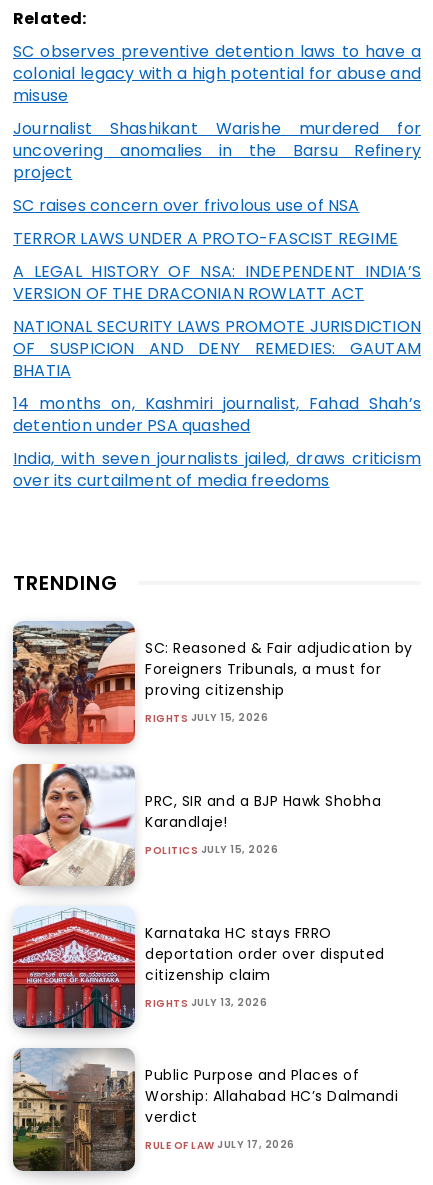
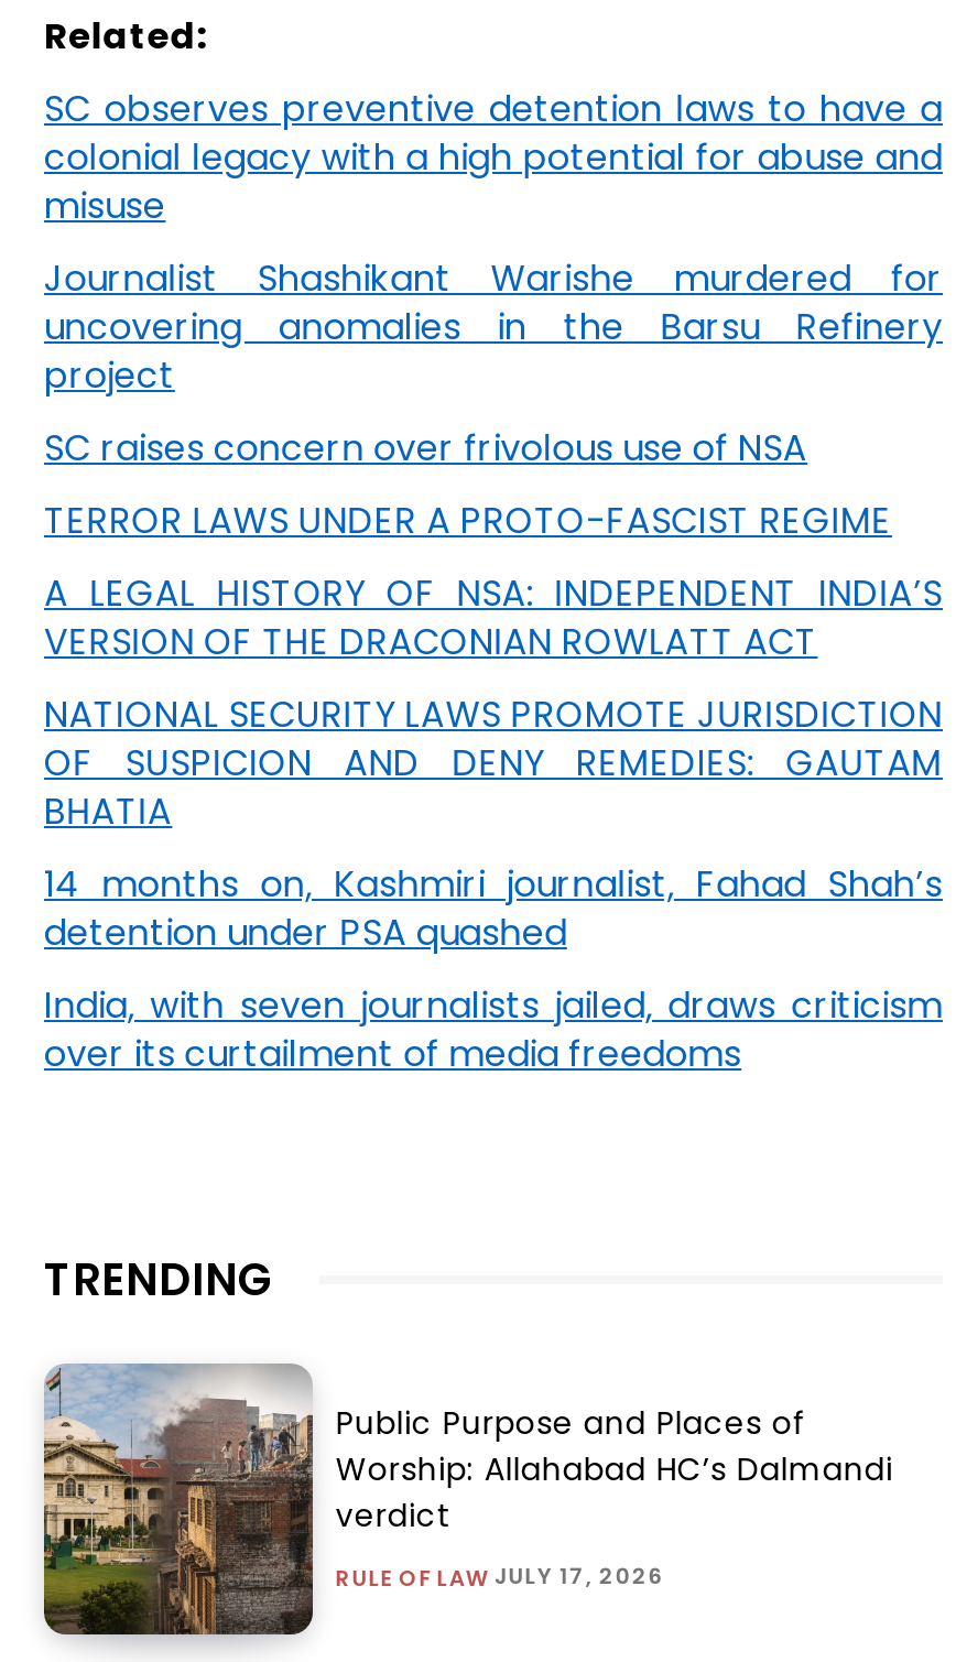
- [image]
- SC: Reasoned & Fair adjudication by
- Foreigners Tribunals, a must for
- proving citizenship
- RIGHTS JULY 15, 2026

- [image]
- PRC, SIR and a BJP Hawk Shobha
- Karandlaje!
- POLITICS JULY 15, 2026

- [image]
- Karnataka HC stays FRRO
- deportation order over disputed
- citizenship claim
- RIGHTS JULY 13, 2026
